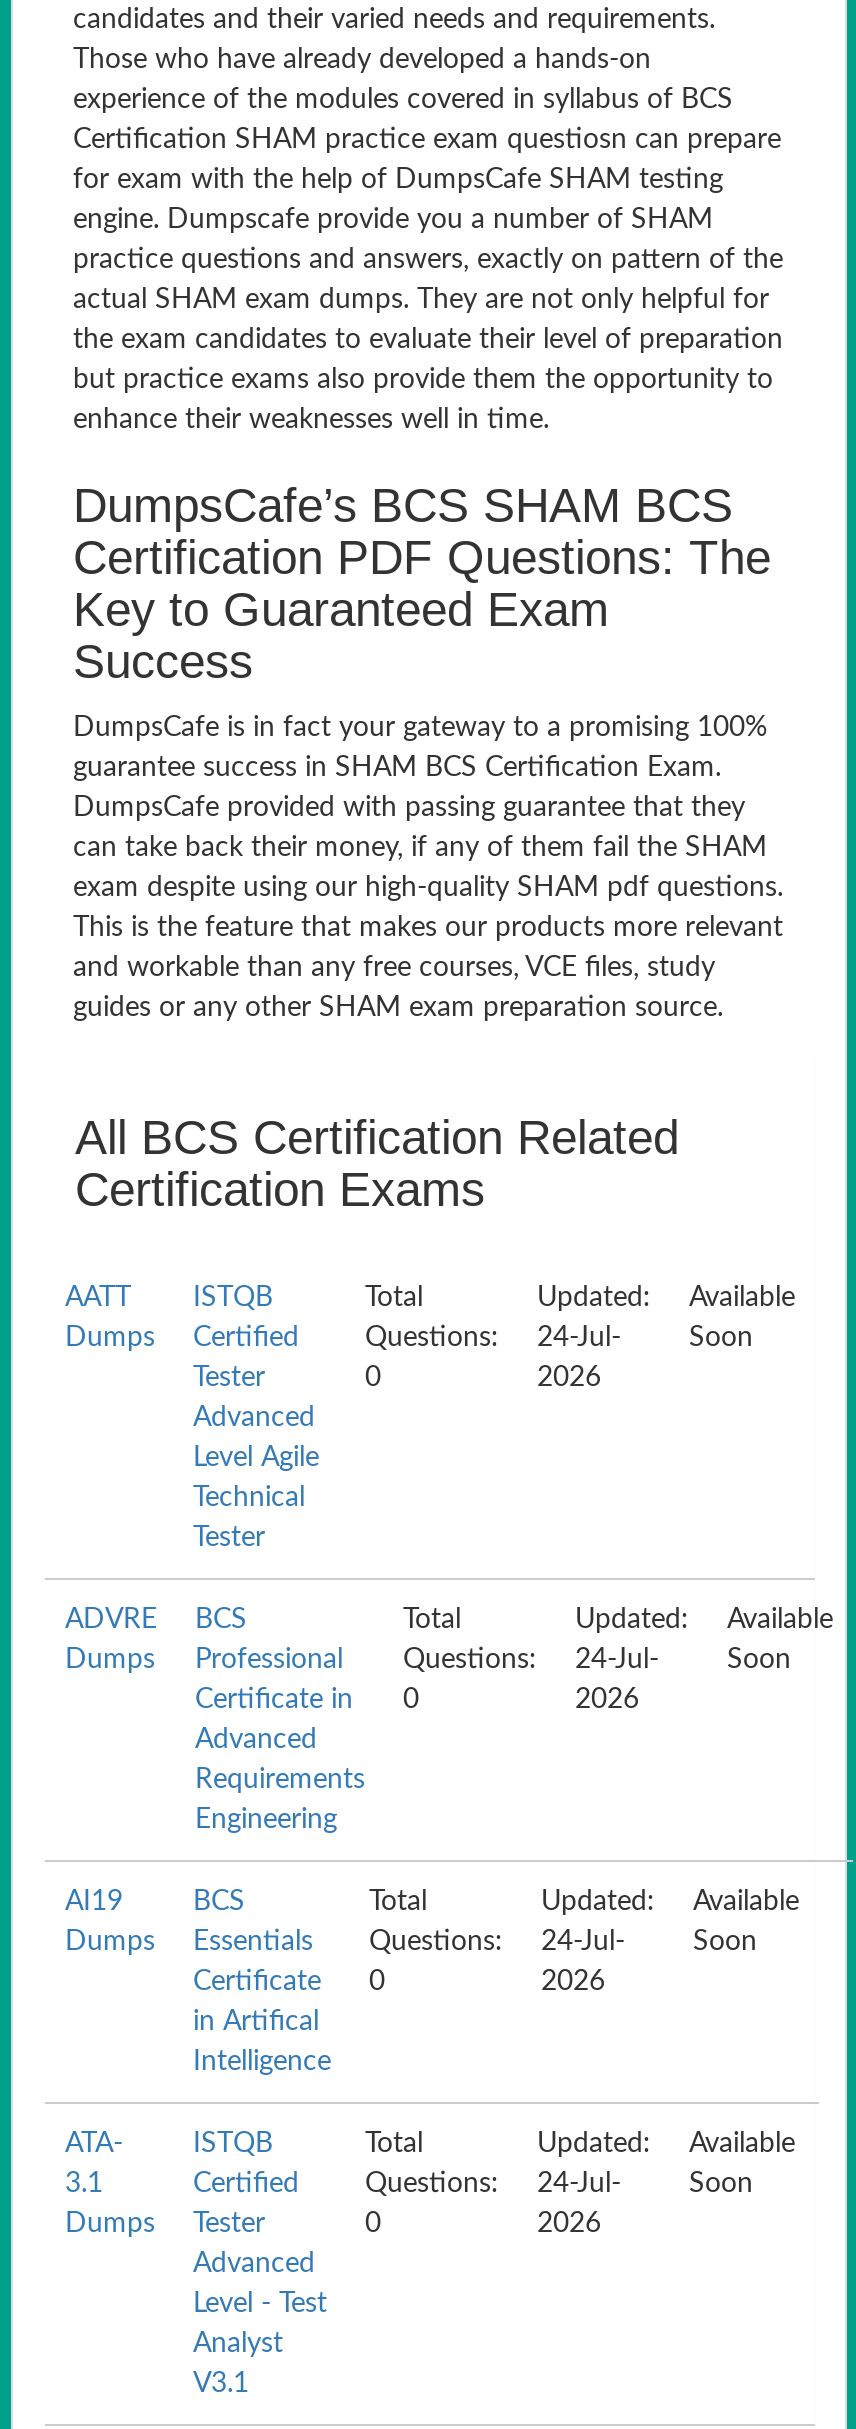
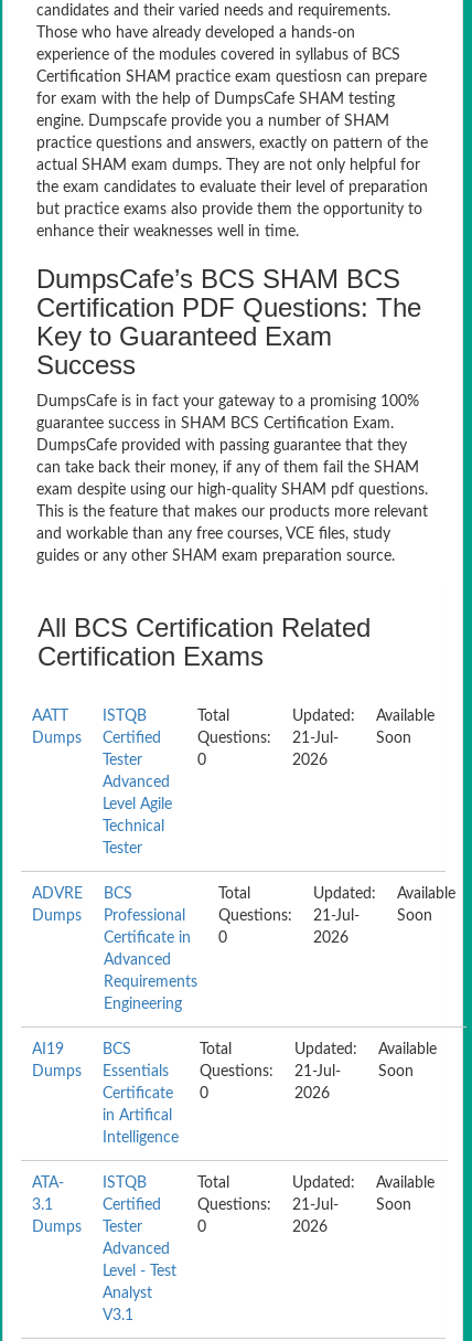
- Questions: 24-Jul-
+ Questions: 21-Jul-

- Questions: 24-Jul-
+ Questions: 21-Jul-

- Dumps Essentials Questions: 24-Jul-
+ Dumps Essentials Questions: 21-Jul-

- Questions: 24-Jul-
+ Questions: 21-Jul-
